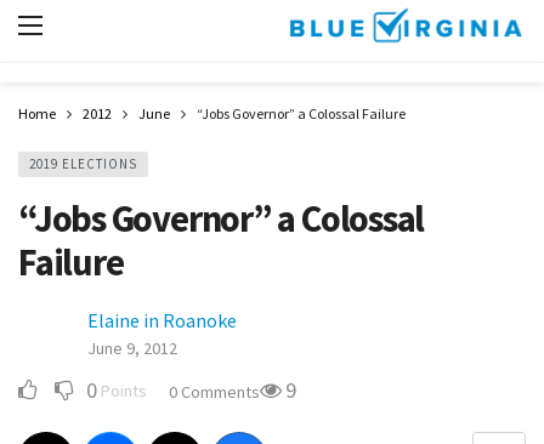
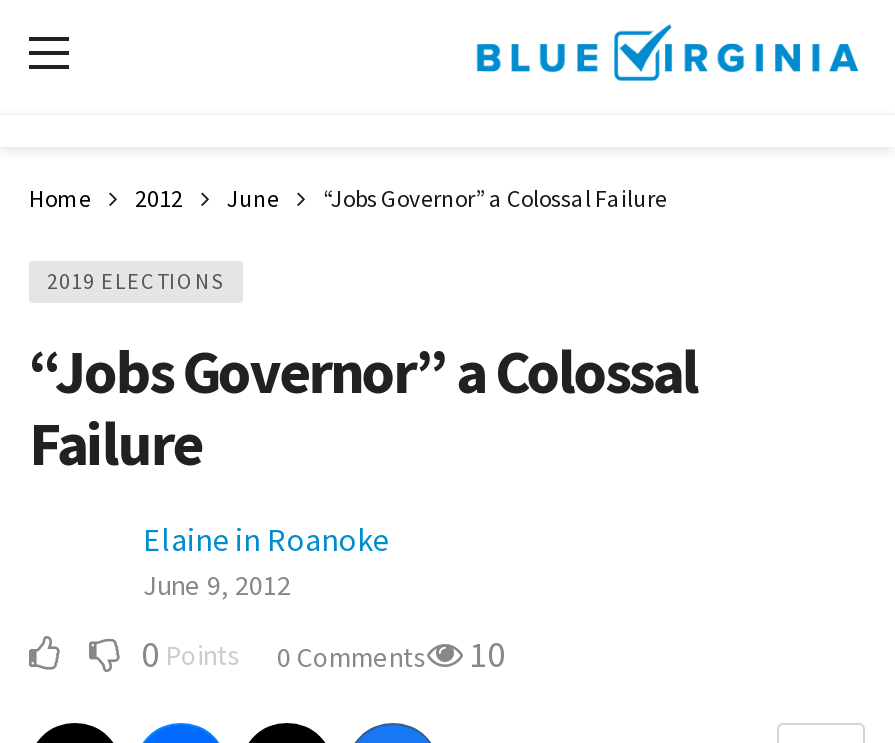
- 0 Points 0 Comments 9
+ 0 Points 0 Comments 10
